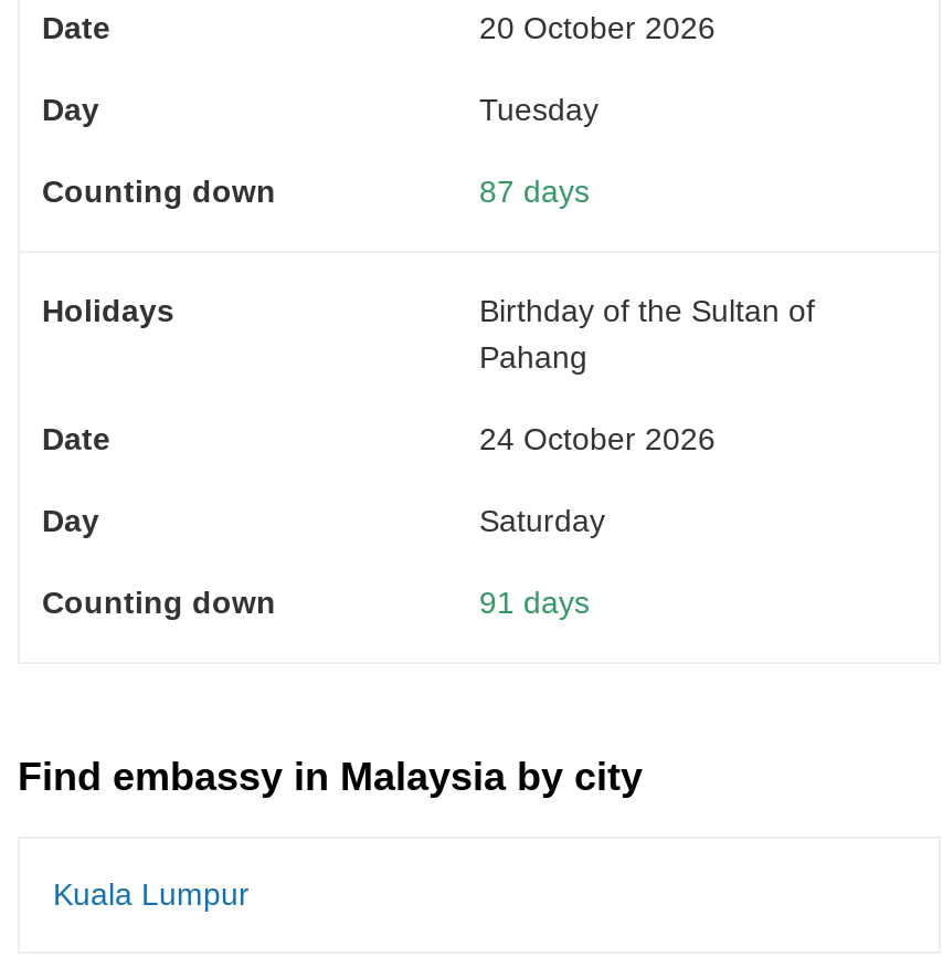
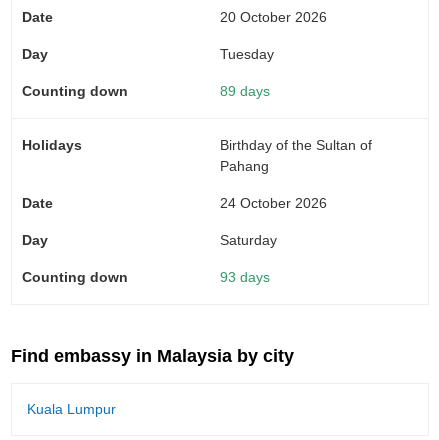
- 87 days
+ 89 days

- 91 days
+ 93 days
